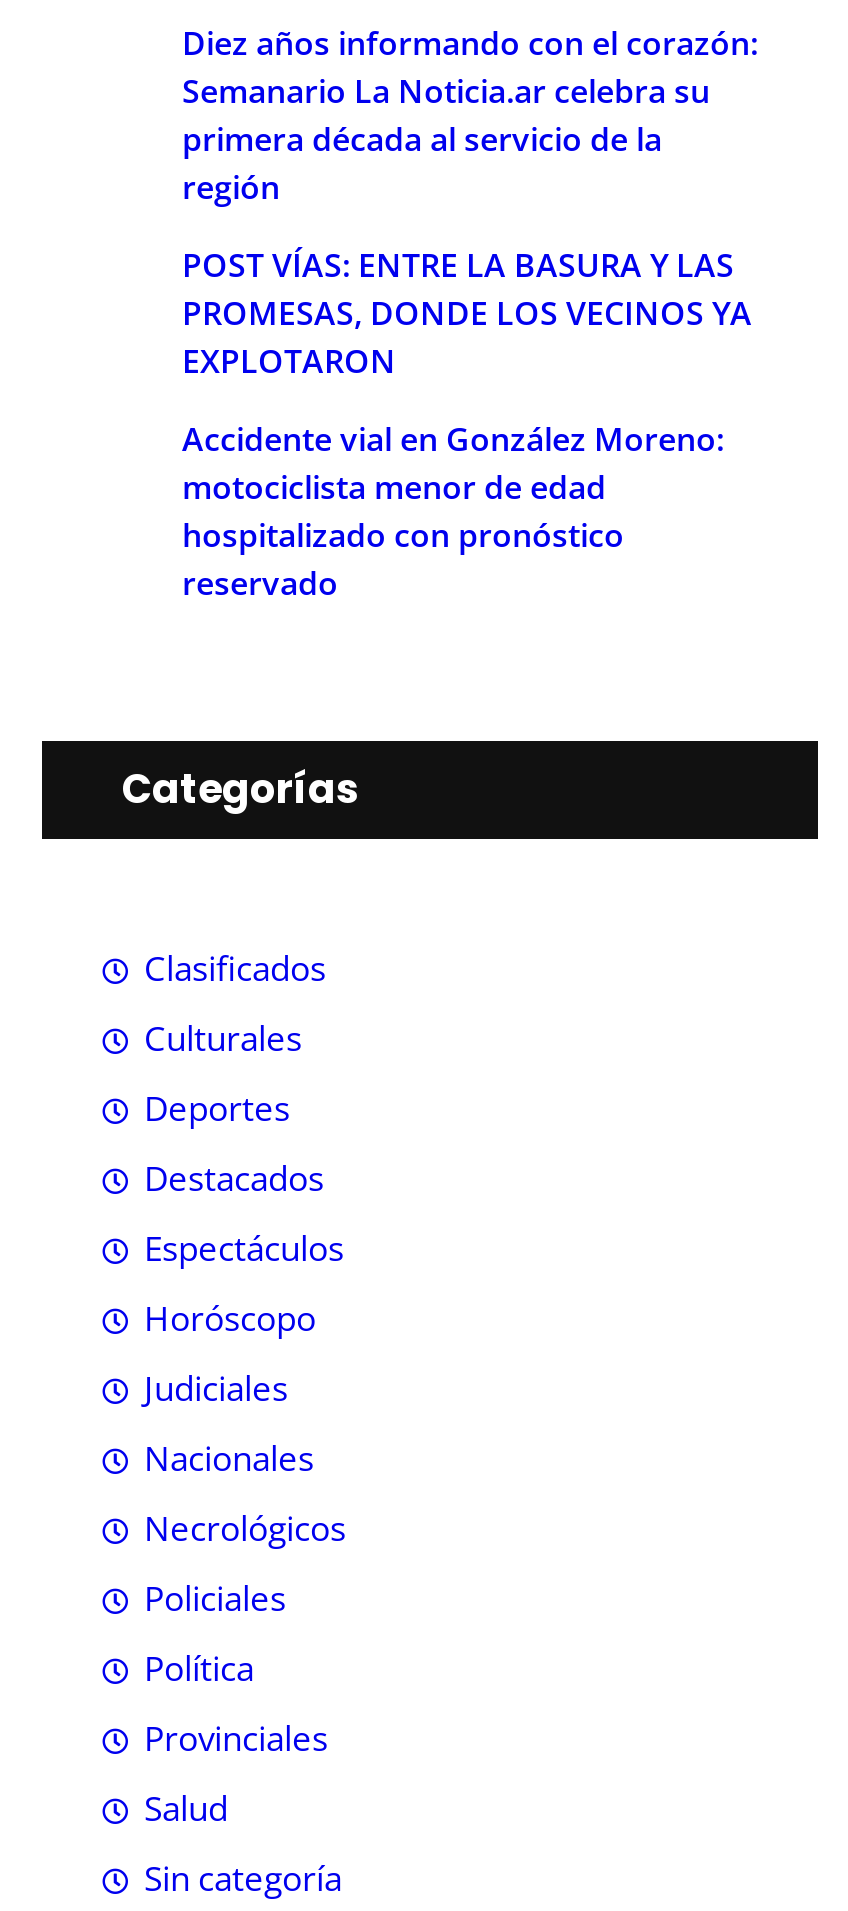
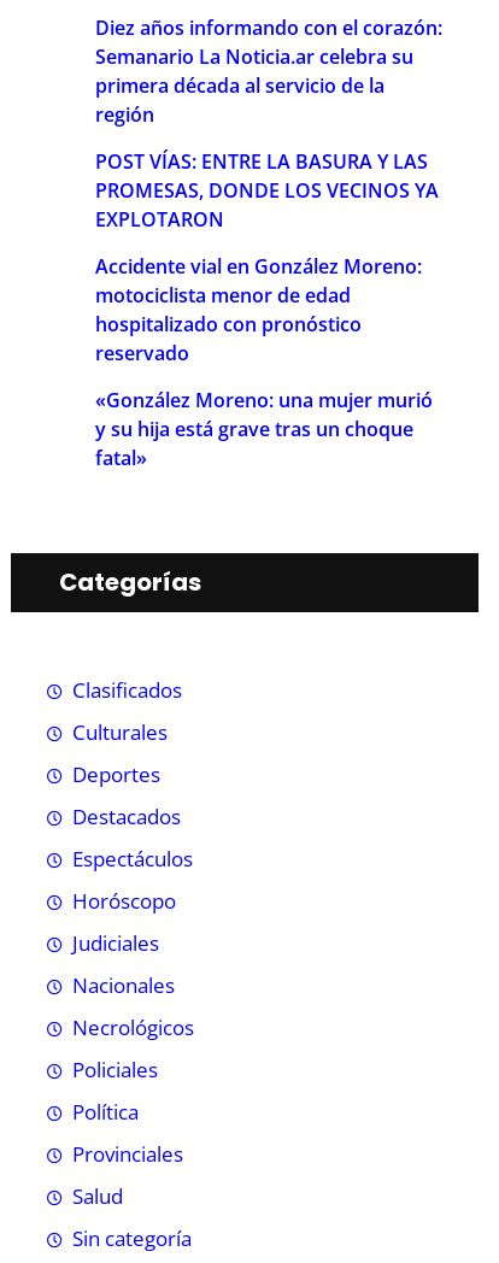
+ «González Moreno: una mujer murió
+ y su hija está grave tras un choque
+ fatal»
